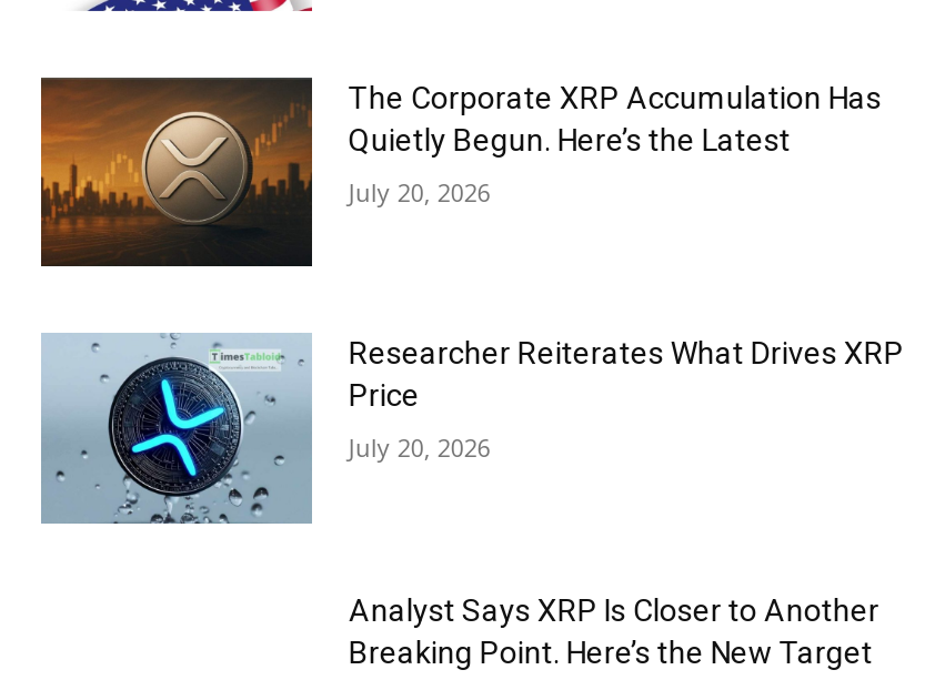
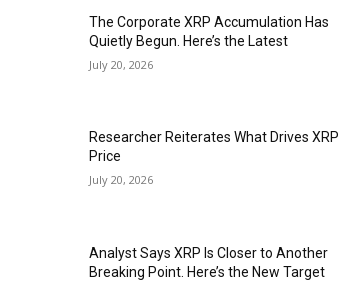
- [image]

- [image]
